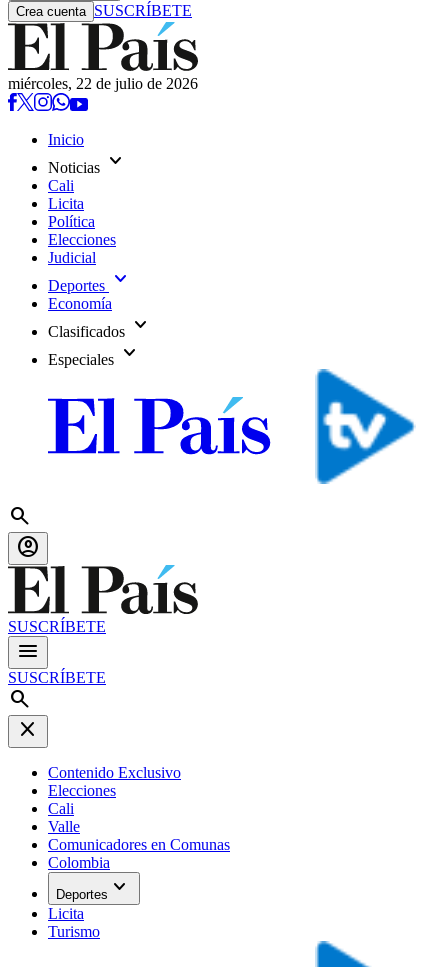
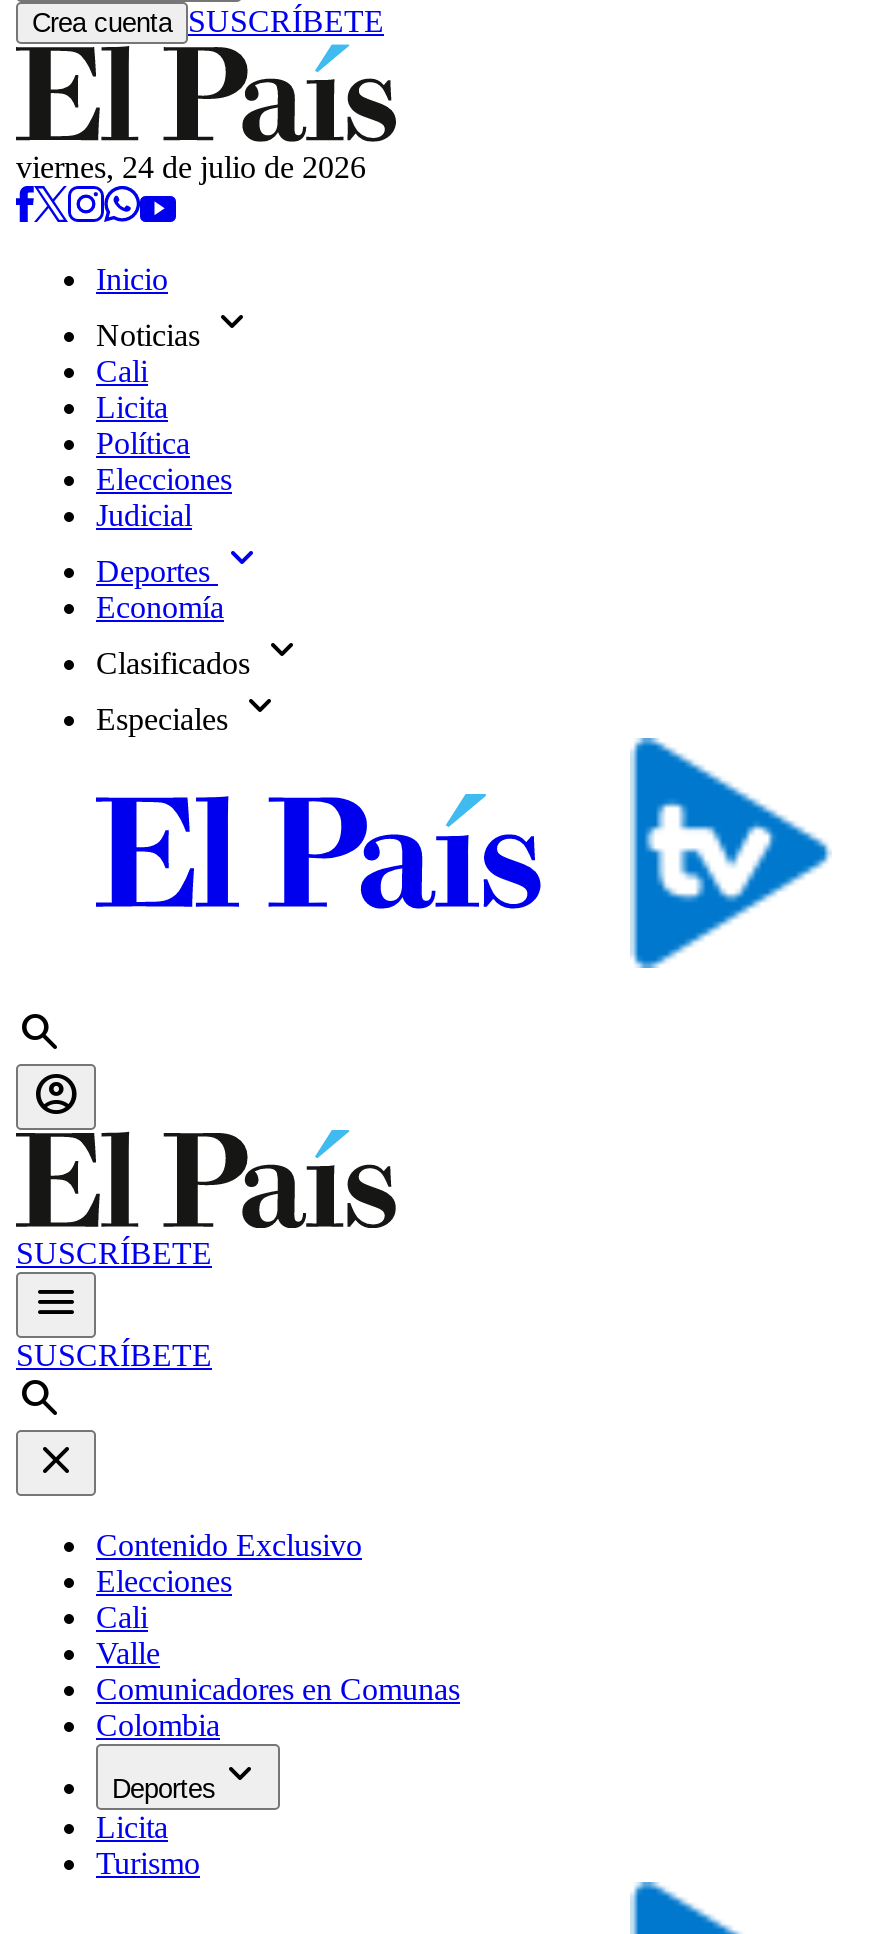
- miércoles, 22 de julio de 2026
+ viernes, 24 de julio de 2026
